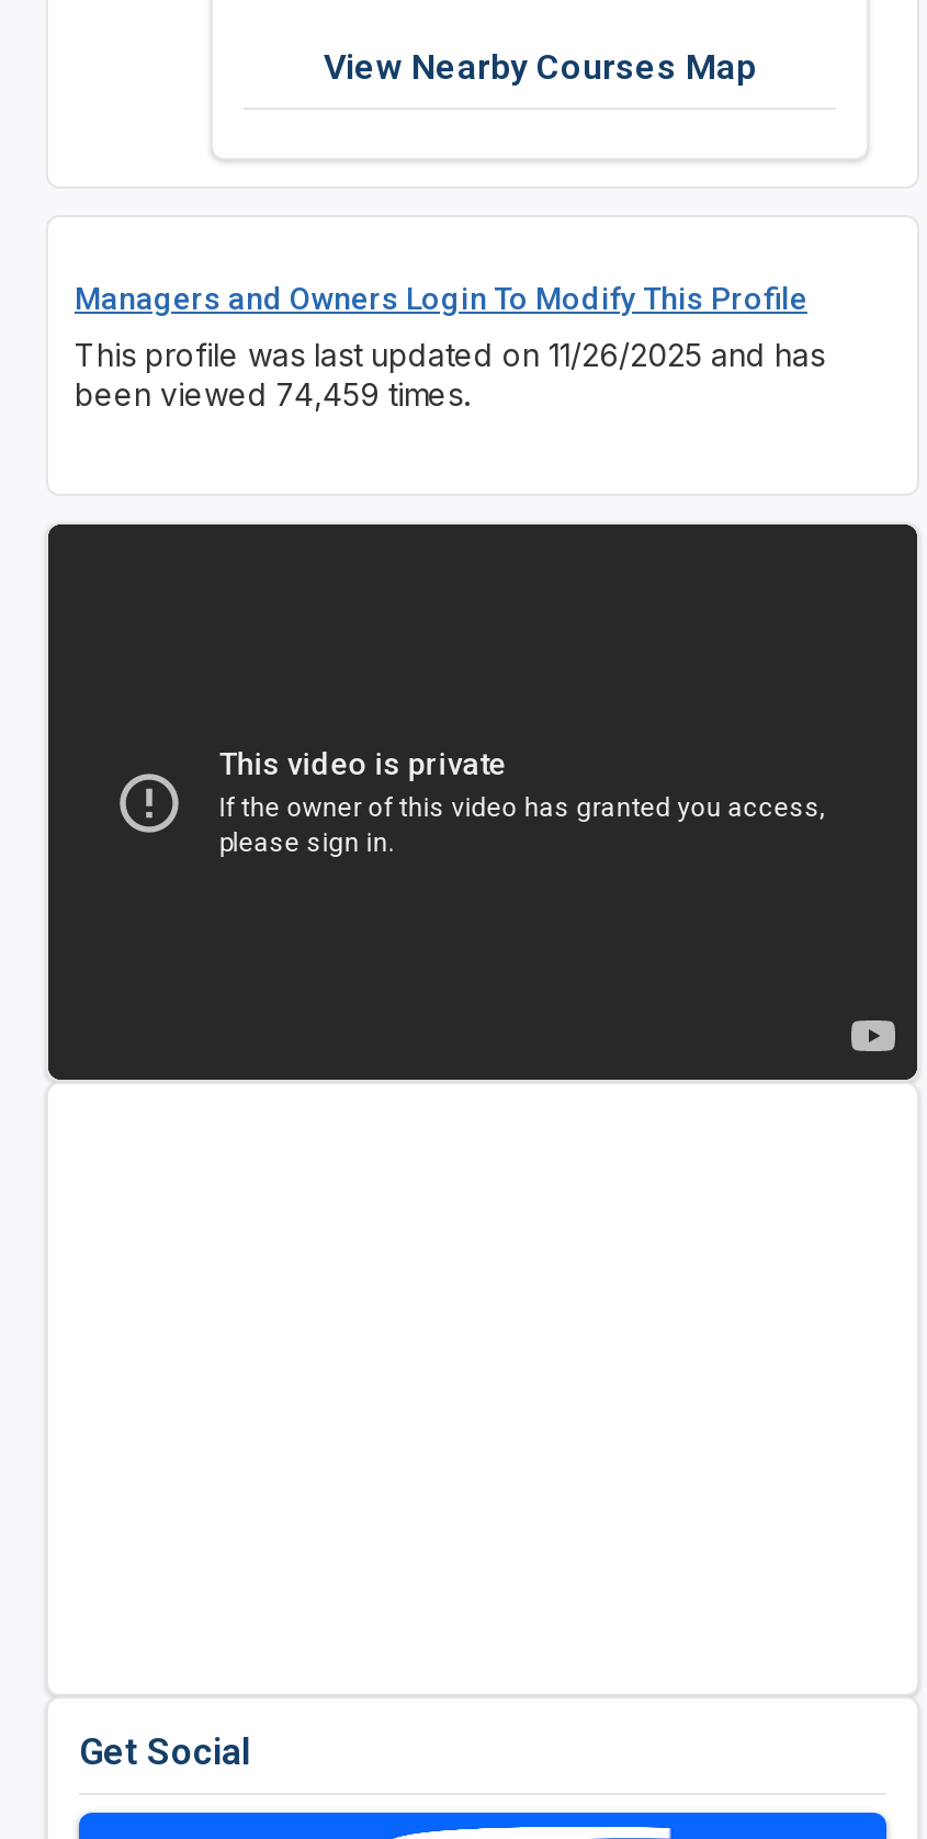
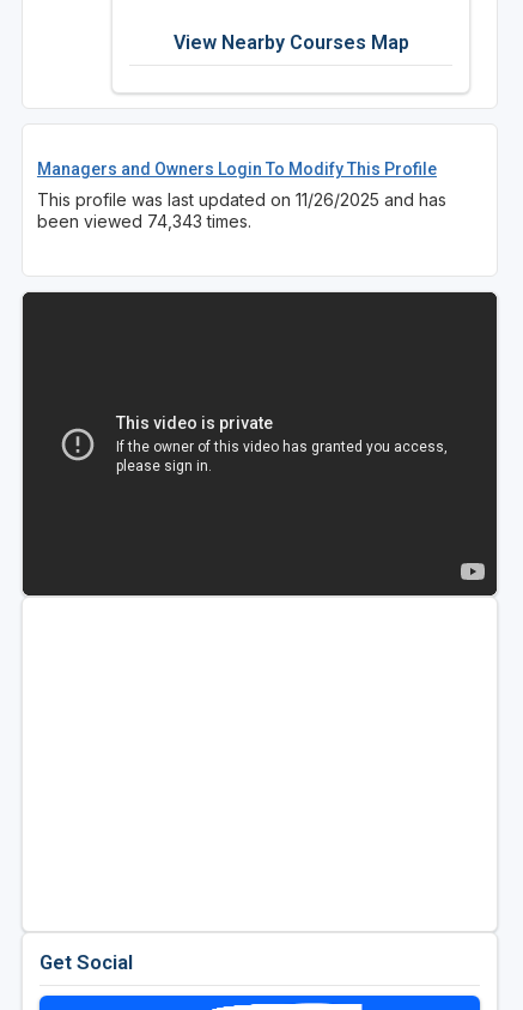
- been viewed 74,459 times.
+ been viewed 74,343 times.
